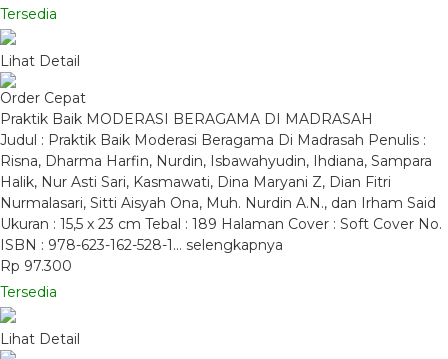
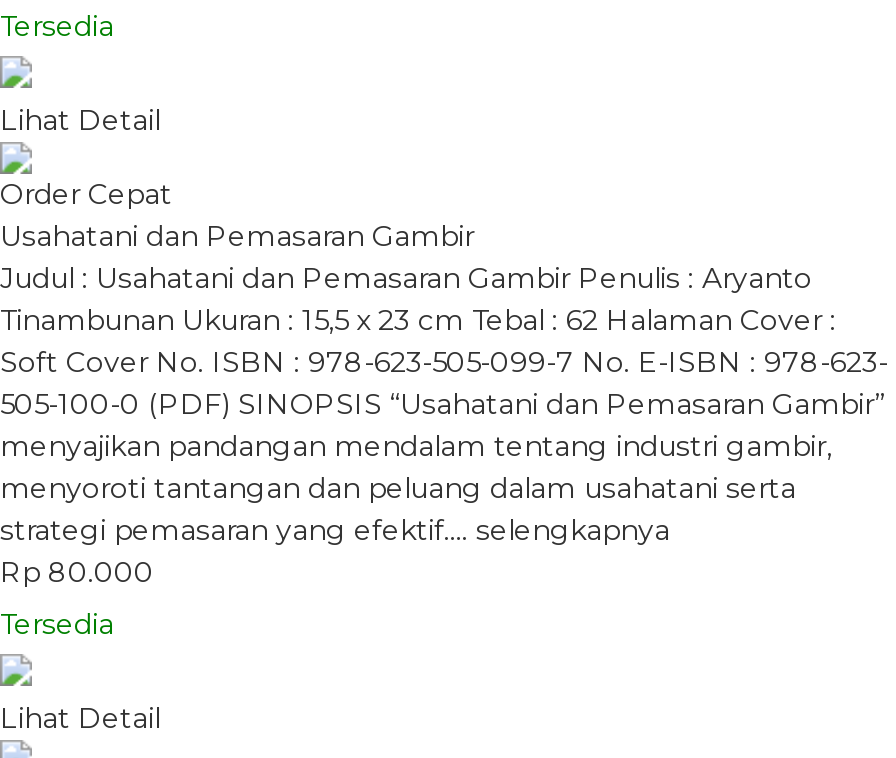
- Praktik Baik MODERASI BERAGAMA DI MADRASAH
- Judul : Praktik Baik Moderasi Beragama Di Madrasah Penulis :
- Risna, Dharma Harfin, Nurdin, Isbawahyudin, Ihdiana, Sampara
- Halik, Nur Asti Sari, Kasmawati, Dina Maryani Z, Dian Fitri
- Nurmalasari, Sitti Aisyah Ona, Muh. Nurdin A.N., dan Irham Said
- Ukuran : 15,5 x 23 cm Tebal : 189 Halaman Cover : Soft Cover No.
- ISBN : 978-623-162-528-1… selengkapnya
- Rp 97.300
+ Usahatani dan Pemasaran Gambir
+ Judul : Usahatani dan Pemasaran Gambir Penulis : Aryanto
+ Tinambunan Ukuran : 15,5 x 23 cm Tebal : 62 Halaman Cover :
+ Soft Cover No. ISBN : 978-623-505-099-7 No. E-ISBN : 978-623-
+ 505-100-0 (PDF) SINOPSIS “Usahatani dan Pemasaran Gambir”
+ menyajikan pandangan mendalam tentang industri gambir,
+ menyoroti tantangan dan peluang dalam usahatani serta
+ strategi pemasaran yang efektif…. selengkapnya
+ Rp 80.000
